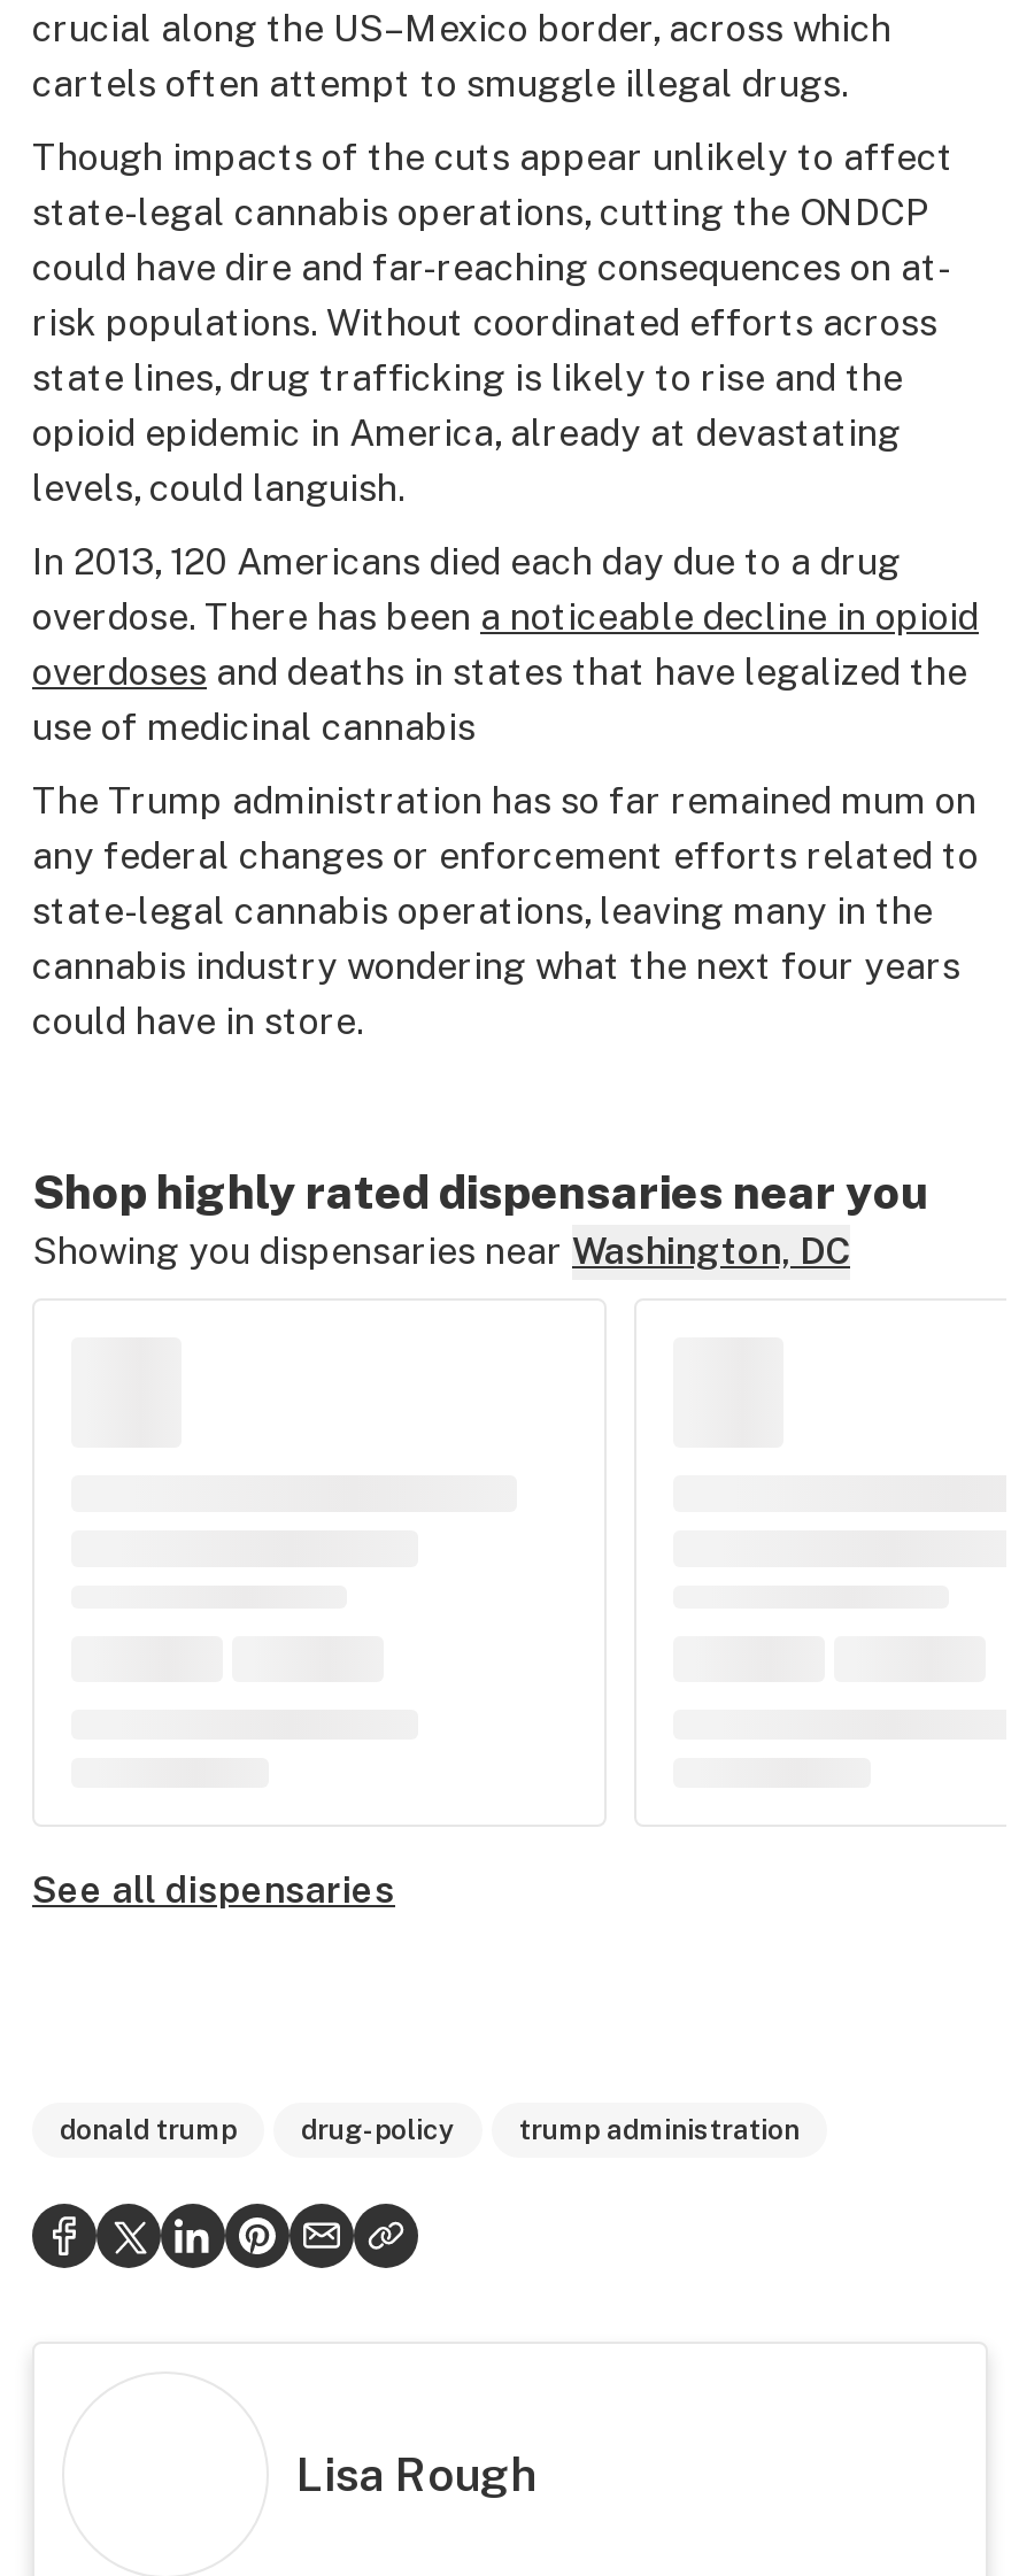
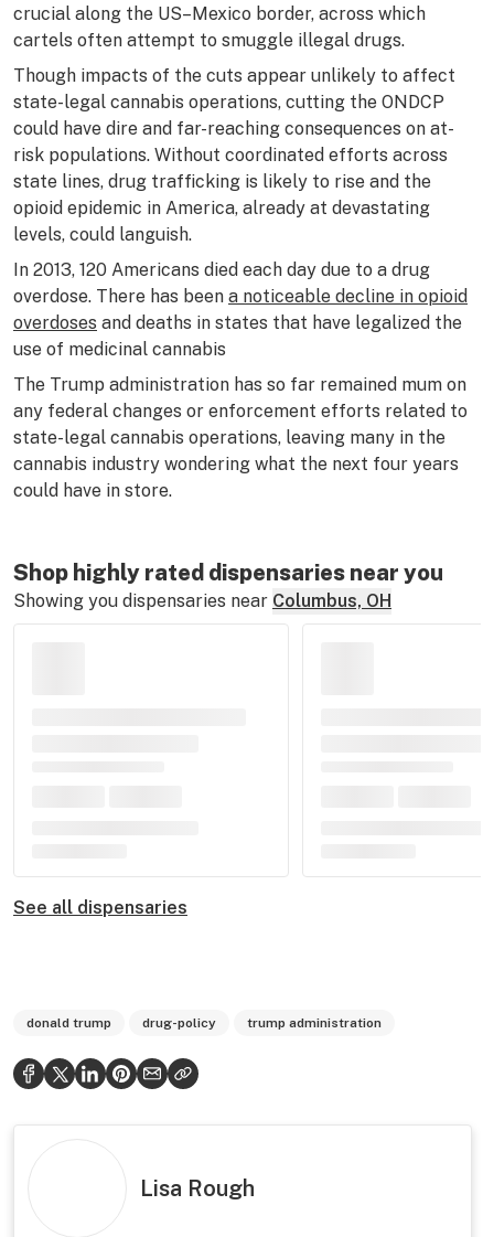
- Showing you dispensaries near Washington, DC
+ Showing you dispensaries near Columbus, OH
